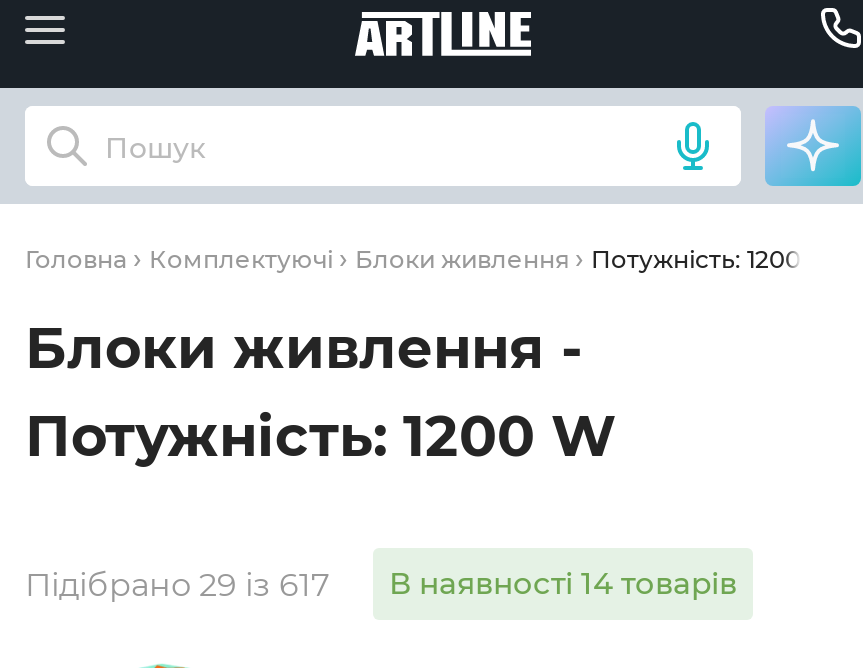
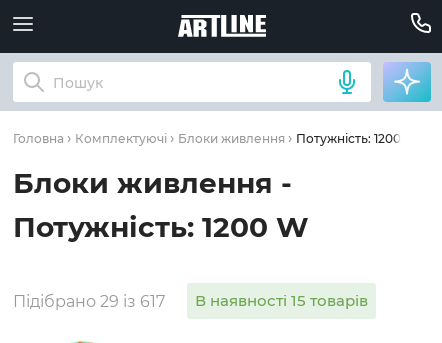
- В наявності 14 товарів
+ В наявності 15 товарів
